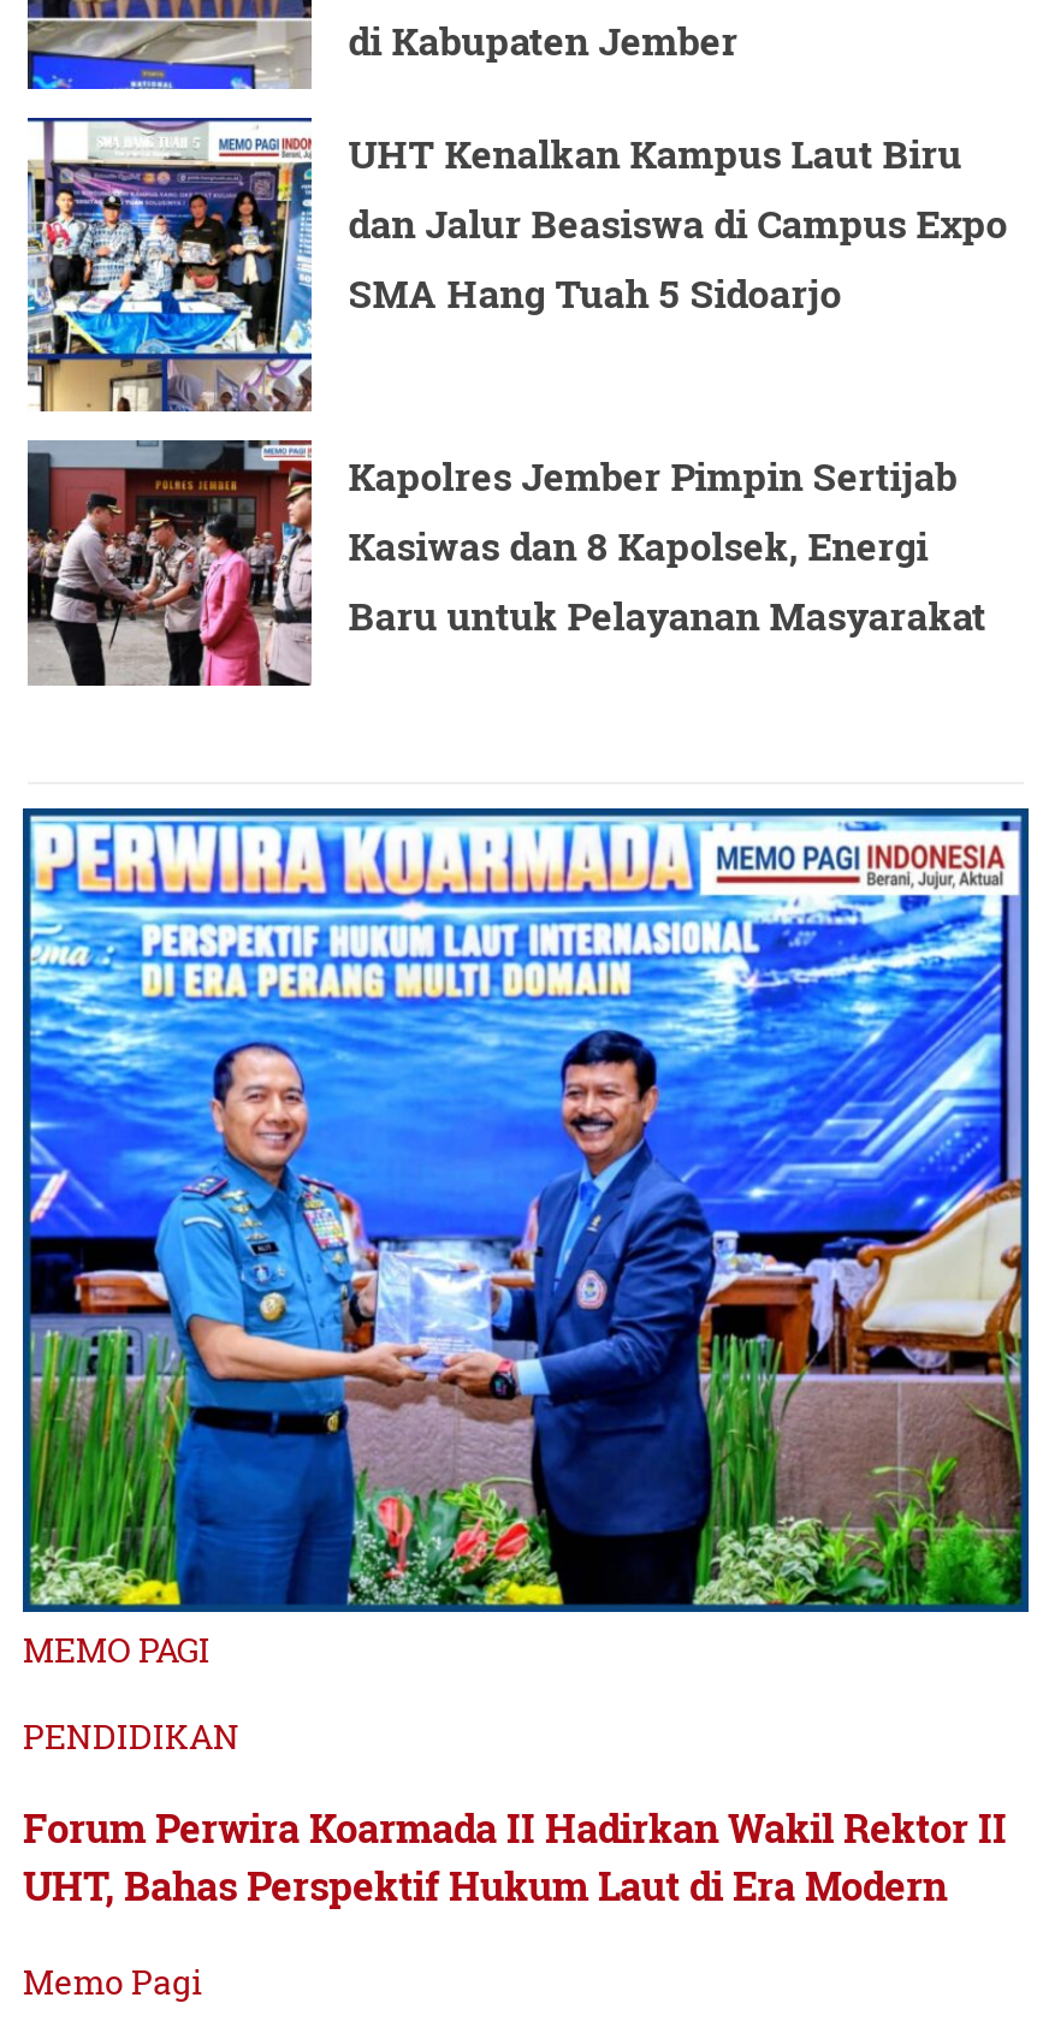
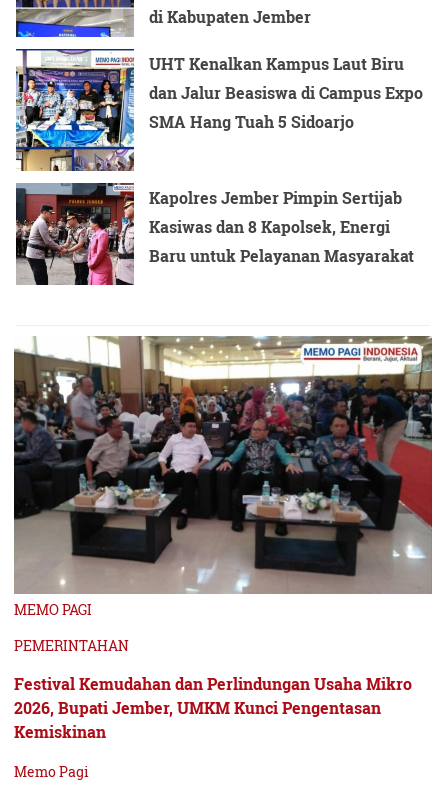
- [image]
+ [image]

moved up: MEMO PAGI

- PENDIDIKAN
+ PEMERINTAHAN

- Forum Perwira Koarmada II Hadirkan Wakil Rektor II
- UHT, Bahas Perspektif Hukum Laut di Era Modern
+ Festival Kemudahan dan Perlindungan Usaha Mikro
+ 2026, Bupati Jember, UMKM Kunci Pengentasan
+ Kemiskinan
